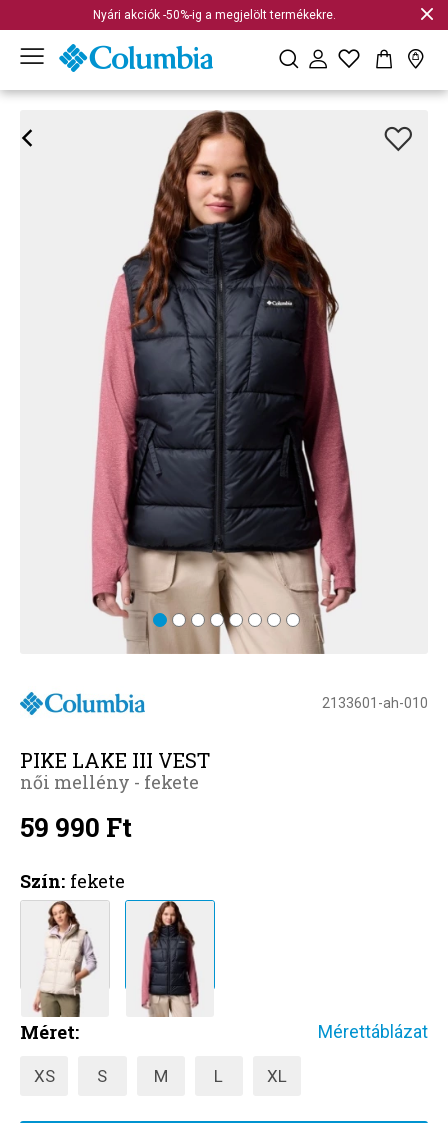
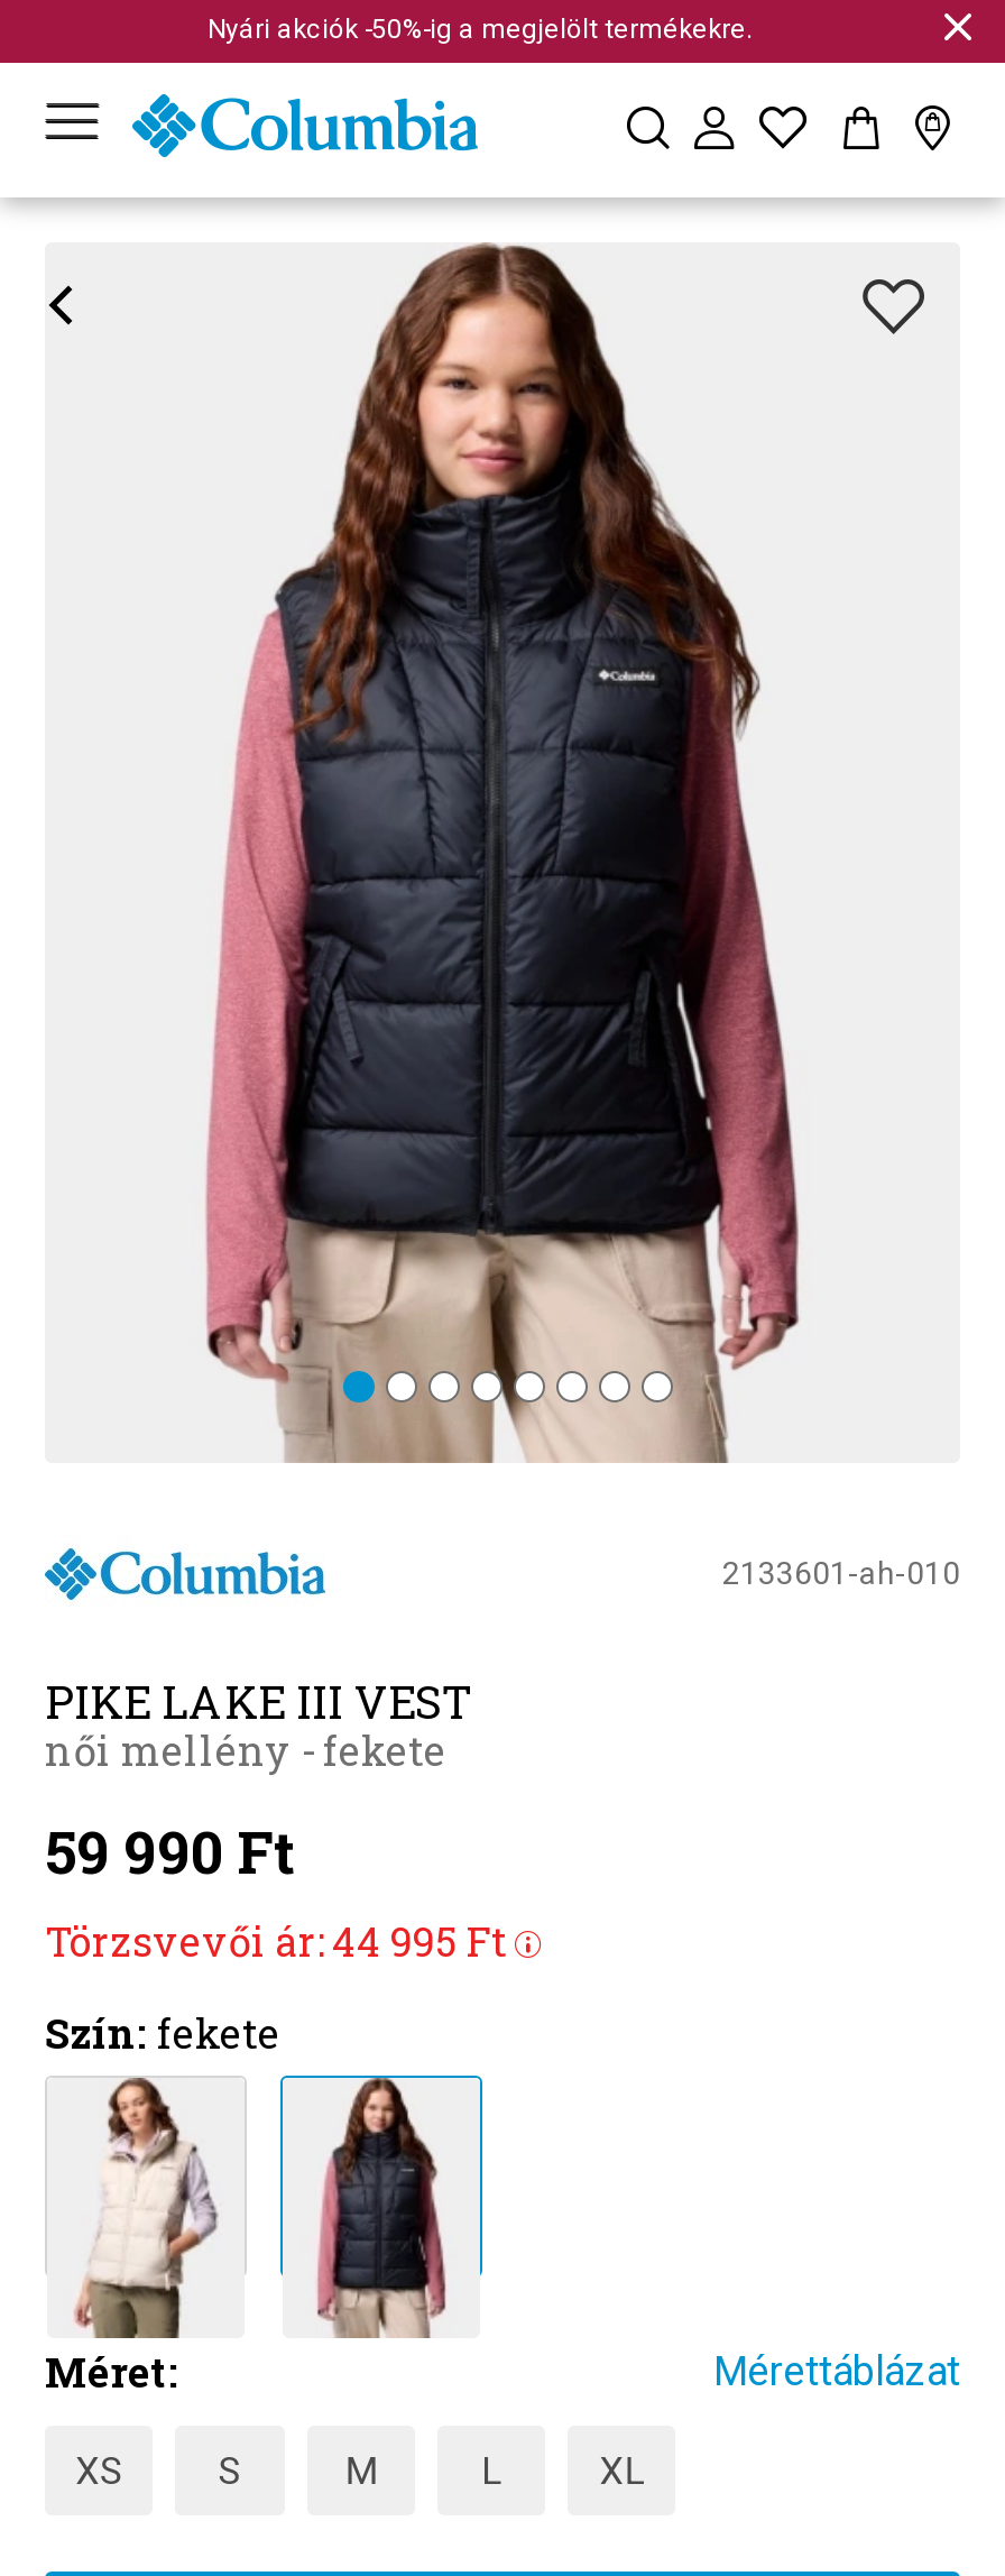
+ Törzsvevői ár: 44 995 Ft
